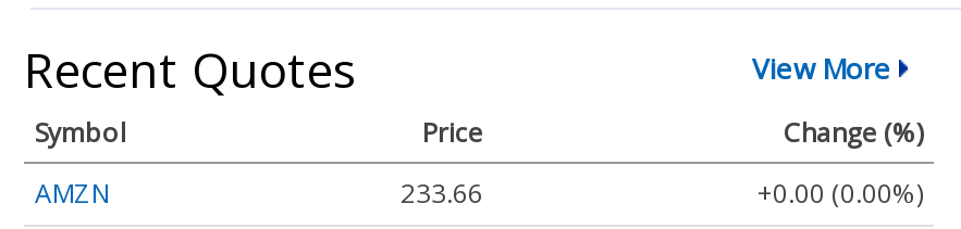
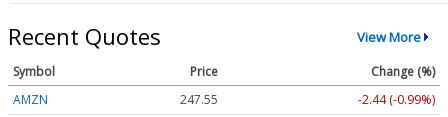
- 233.66
+ 247.55

- +0.00 (0.00%)
+ -2.44 (-0.99%)
